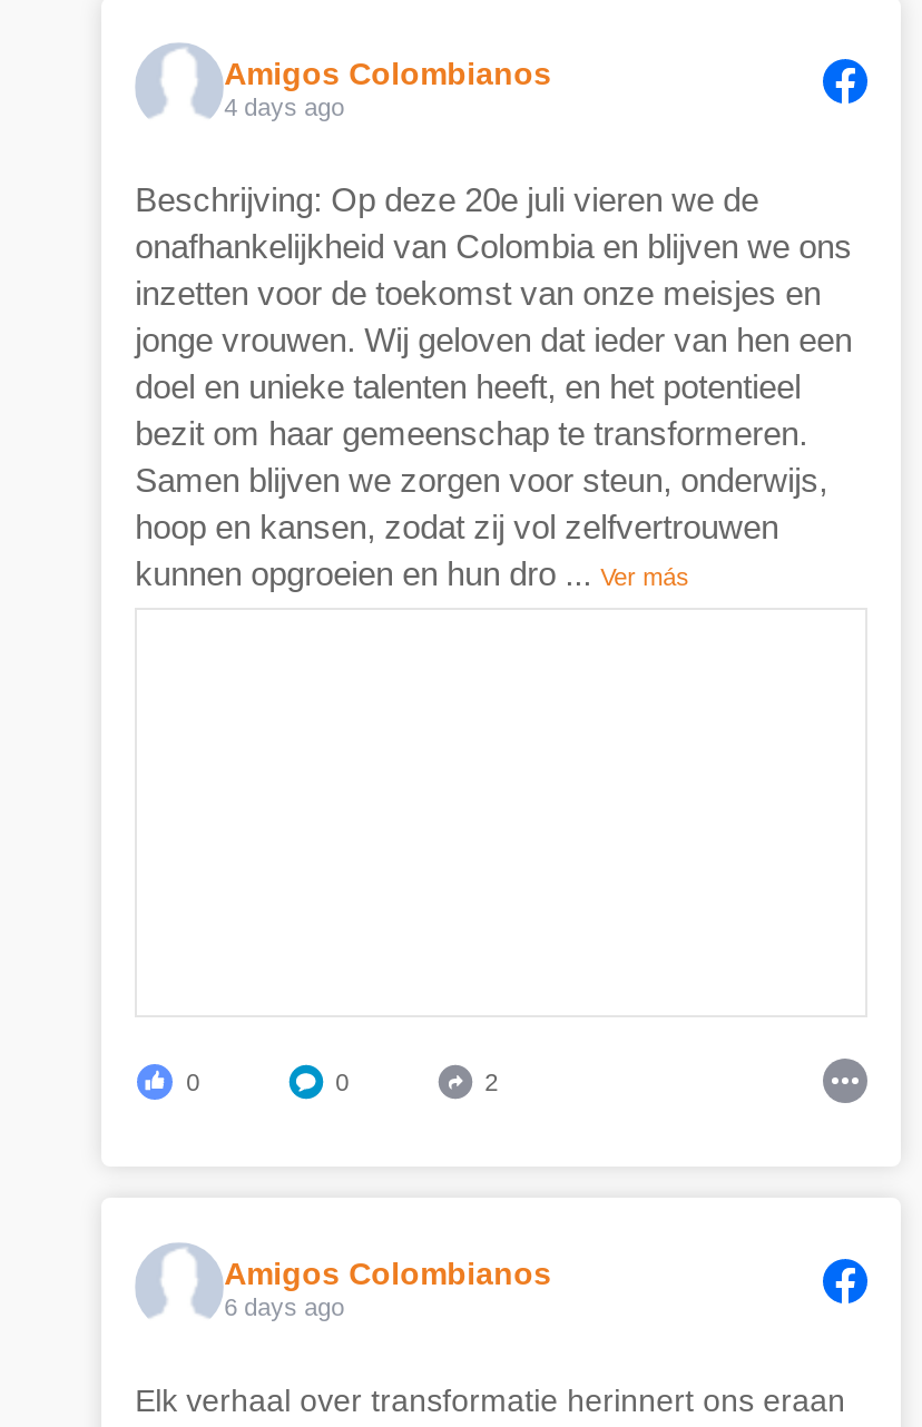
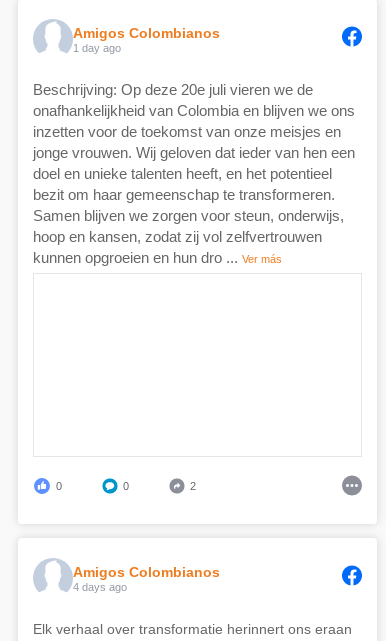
- 4 days ago
+ 1 day ago

- 6 days ago
+ 4 days ago
